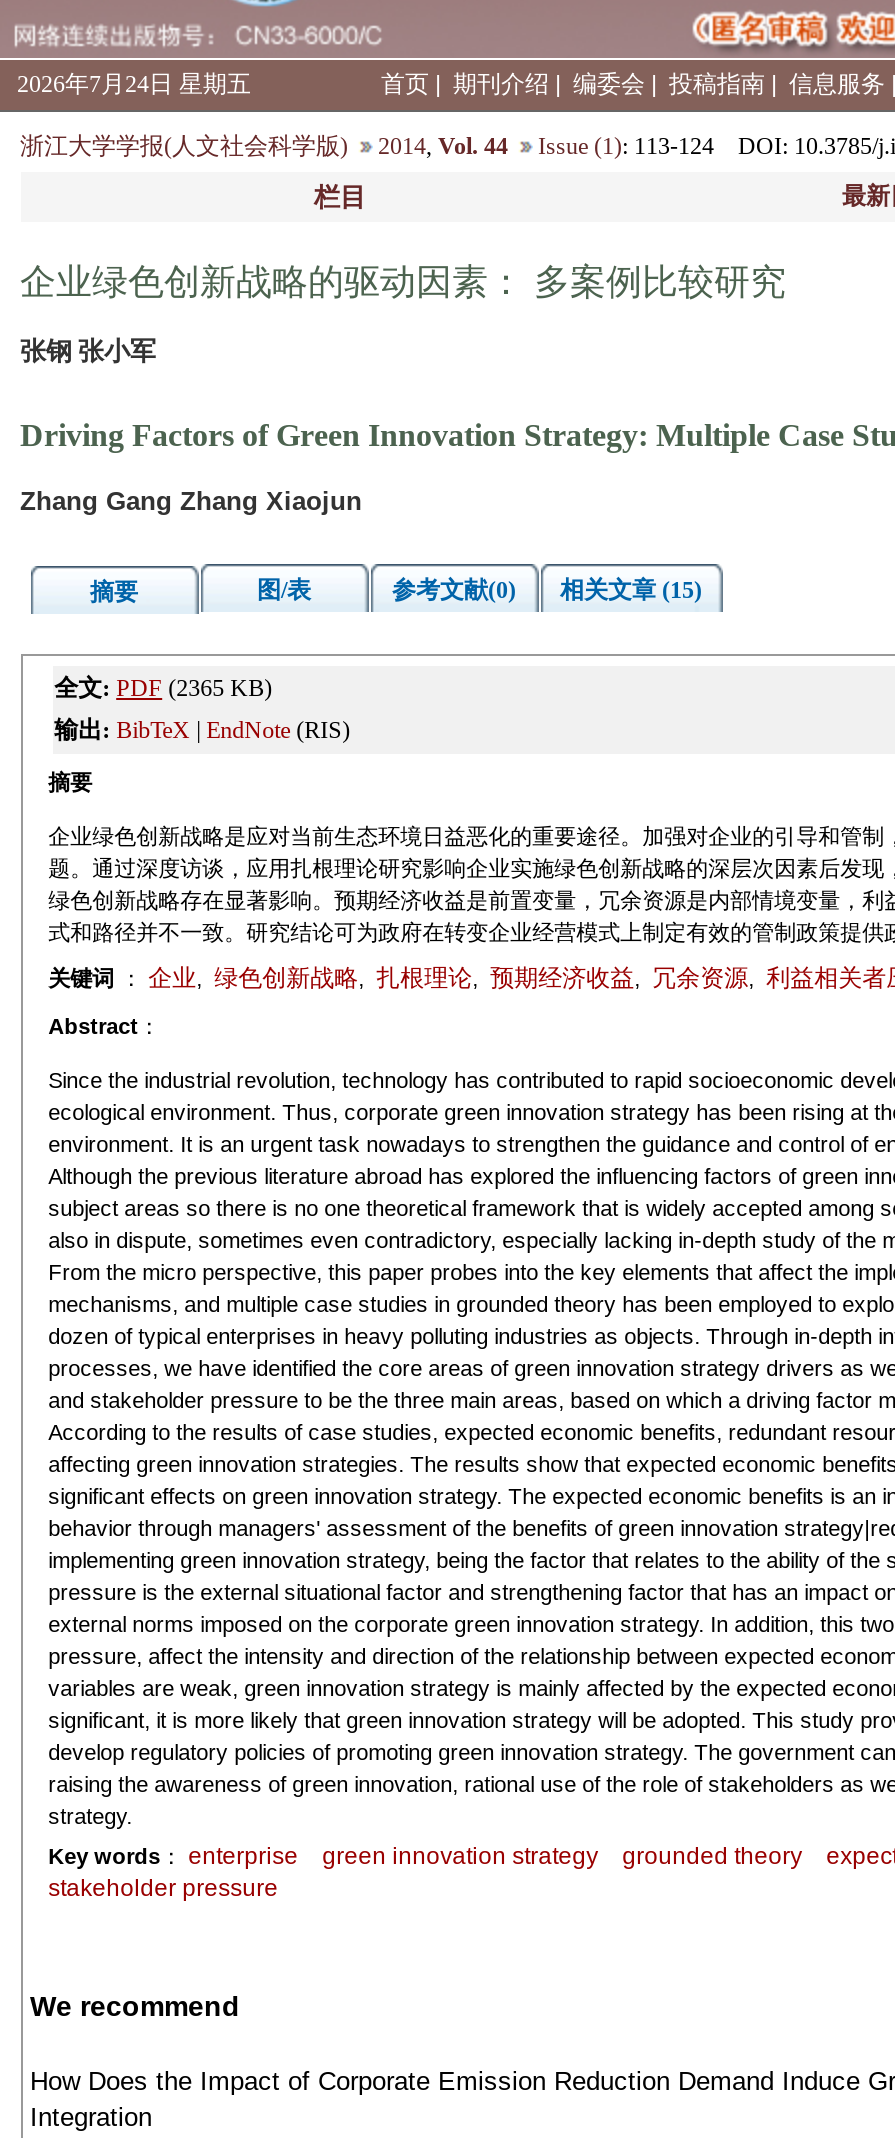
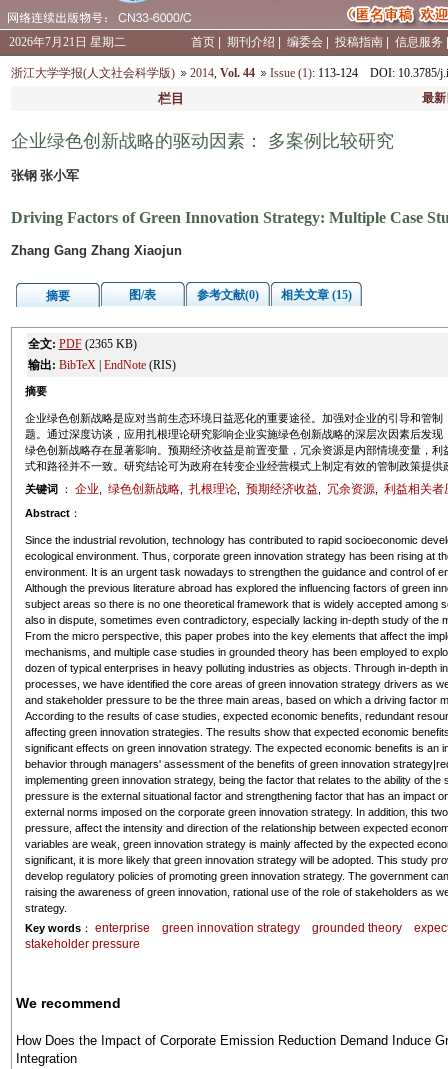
- 2026年7月24日 星期五
+ 2026年7月21日 星期二
